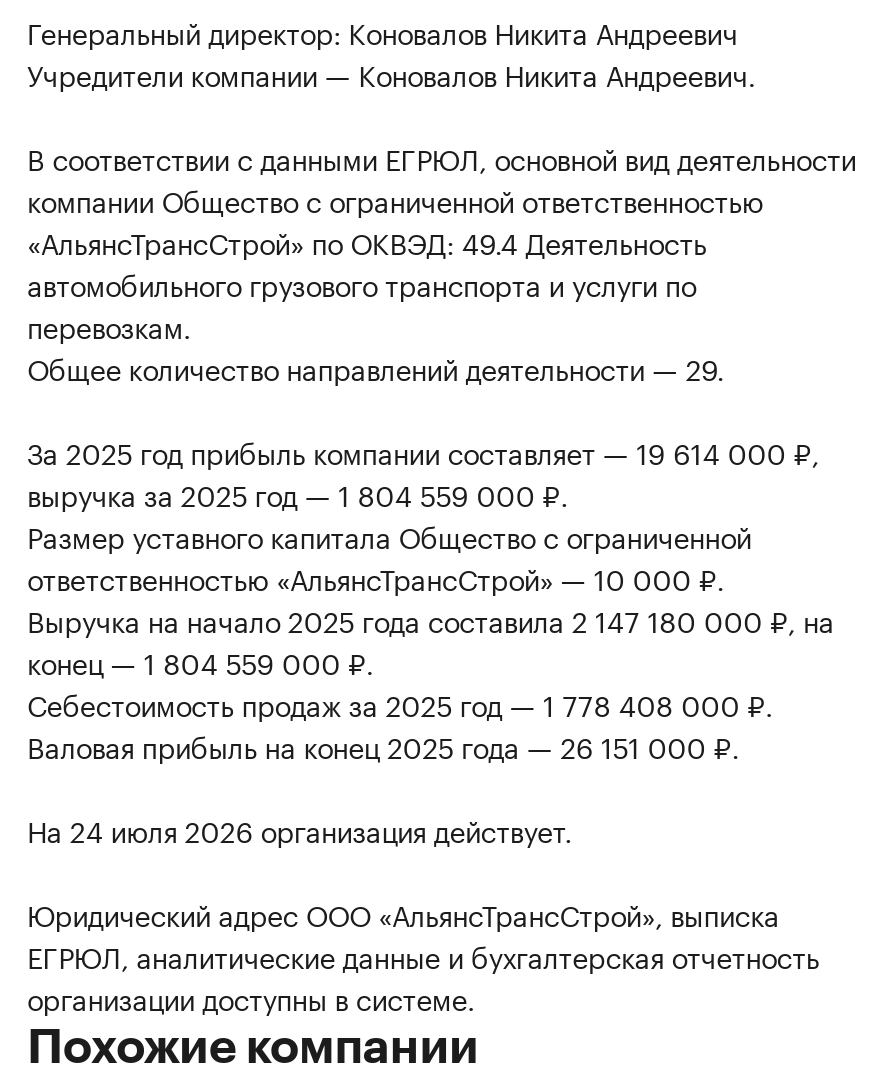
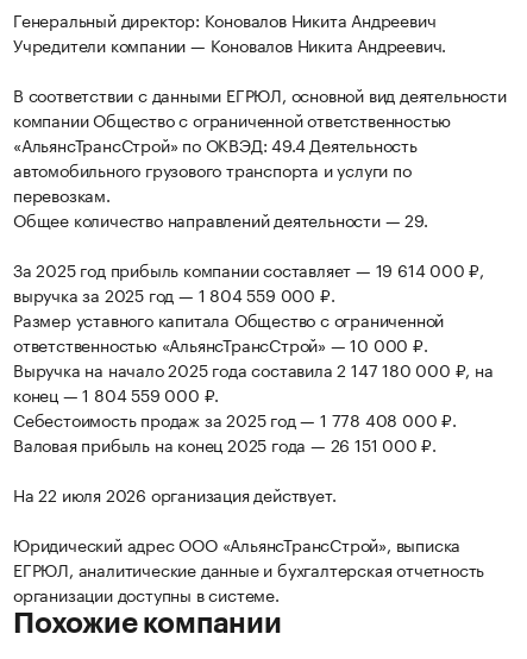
- На 24 июля 2026 организация действует.
+ На 22 июля 2026 организация действует.
